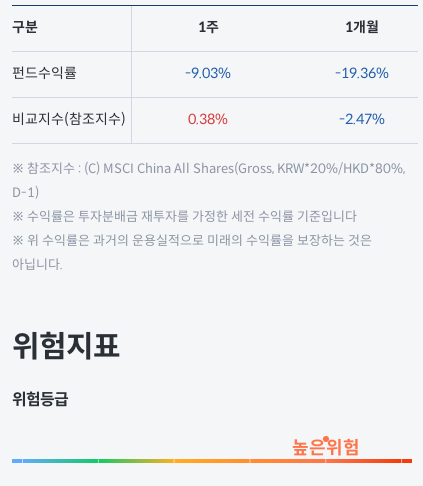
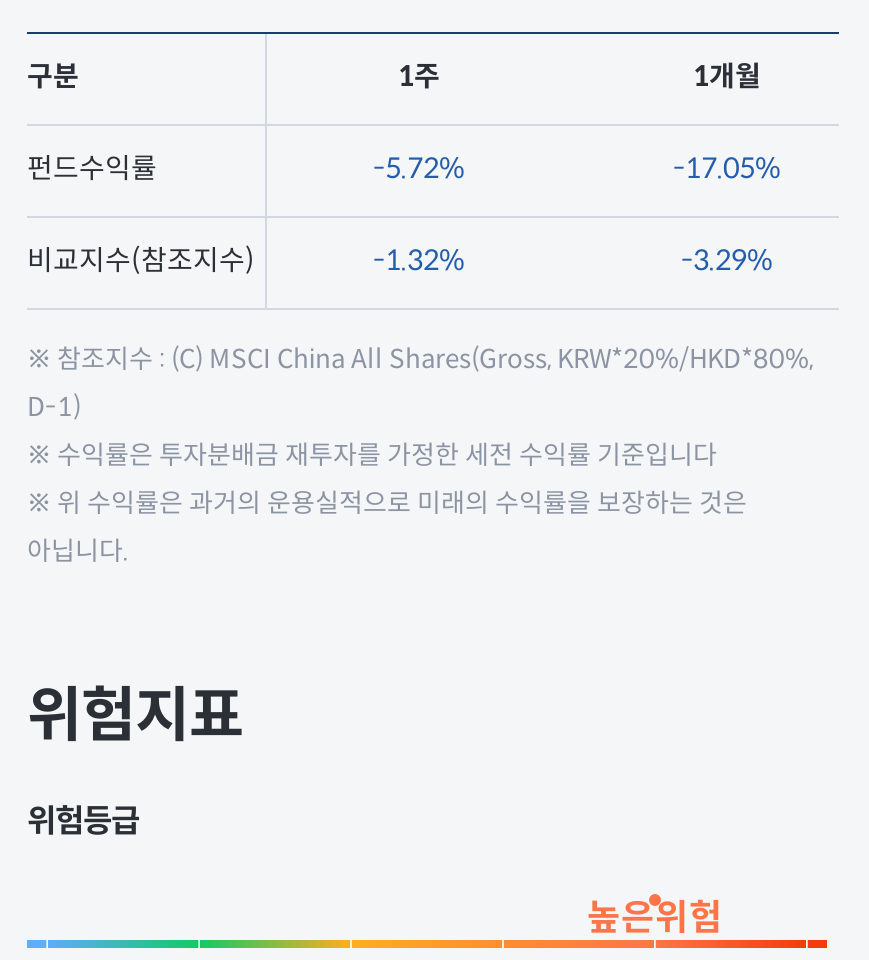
- -9.03%
+ -5.72%

- -19.36%
+ -17.05%

- 0.38%
+ -1.32%

- -2.47%
+ -3.29%
